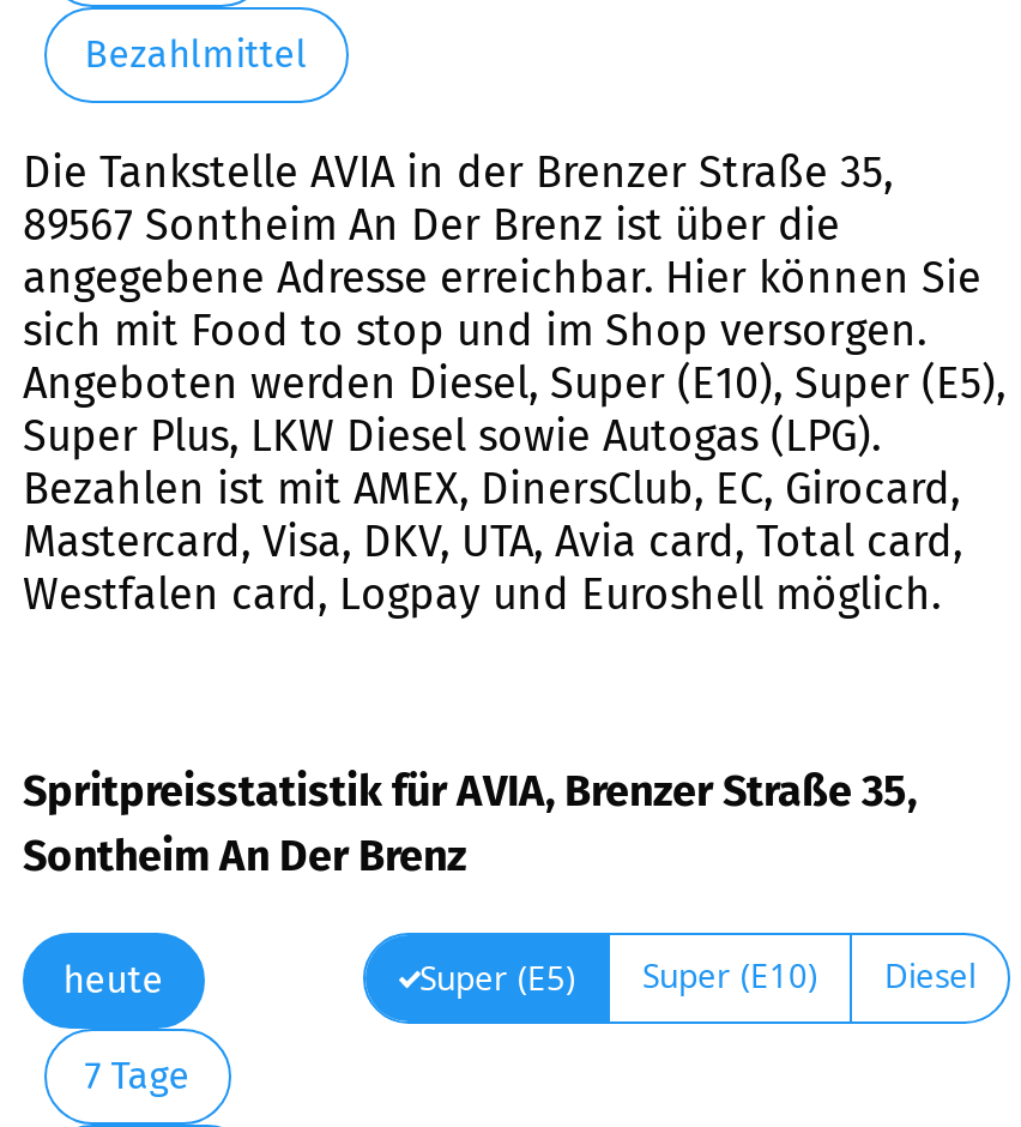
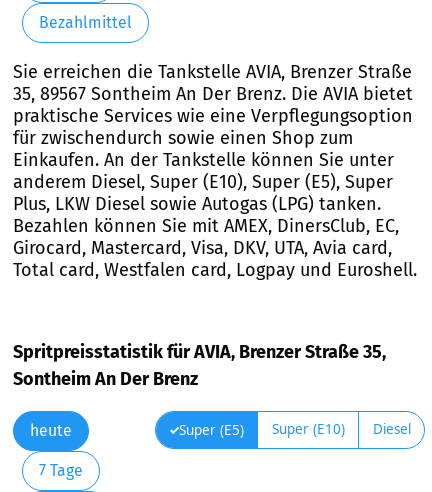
- Die Tankstelle AVIA in der Brenzer Straße 35,
- 89567 Sontheim An Der Brenz ist über die
- angegebene Adresse erreichbar. Hier können Sie
- sich mit Food to stop und im Shop versorgen.
- Angeboten werden Diesel, Super (E10), Super (E5),
- Super Plus, LKW Diesel sowie Autogas (LPG).
- Bezahlen ist mit AMEX, DinersClub, EC, Girocard,
- Mastercard, Visa, DKV, UTA, Avia card, Total card,
- Westfalen card, Logpay und Euroshell möglich.
+ Sie erreichen die Tankstelle AVIA, Brenzer Straße
+ 35, 89567 Sontheim An Der Brenz. Die AVIA bietet
+ praktische Services wie eine Verpflegungsoption
+ für zwischendurch sowie einen Shop zum
+ Einkaufen. An der Tankstelle können Sie unter
+ anderem Diesel, Super (E10), Super (E5), Super
+ Plus, LKW Diesel sowie Autogas (LPG) tanken.
+ Bezahlen können Sie mit AMEX, DinersClub, EC,
+ Girocard, Mastercard, Visa, DKV, UTA, Avia card,
+ Total card, Westfalen card, Logpay und Euroshell.
